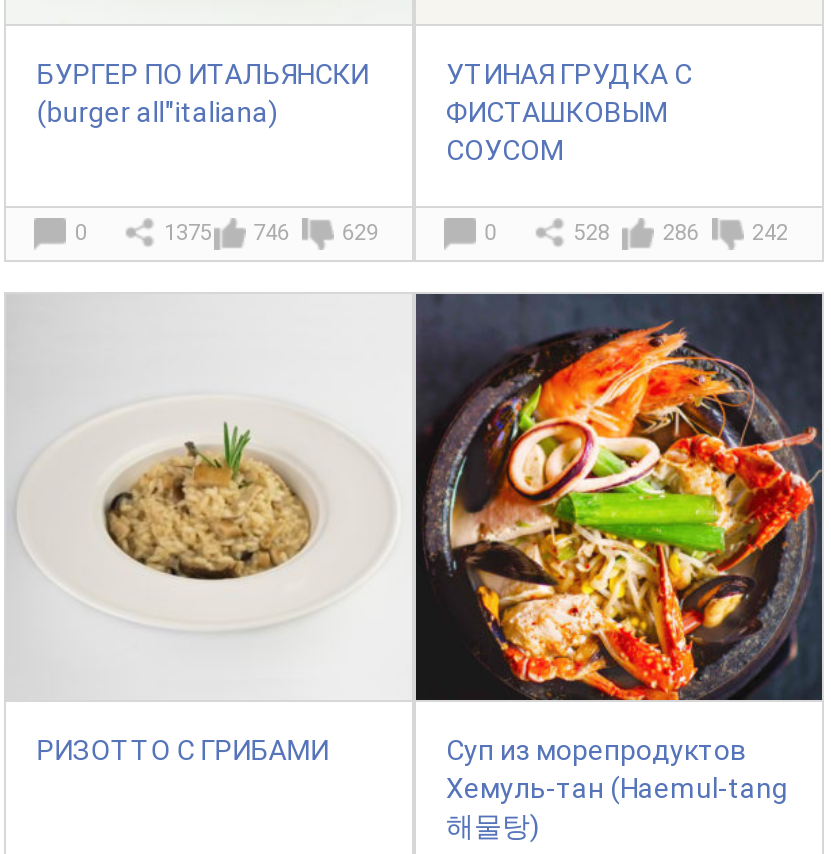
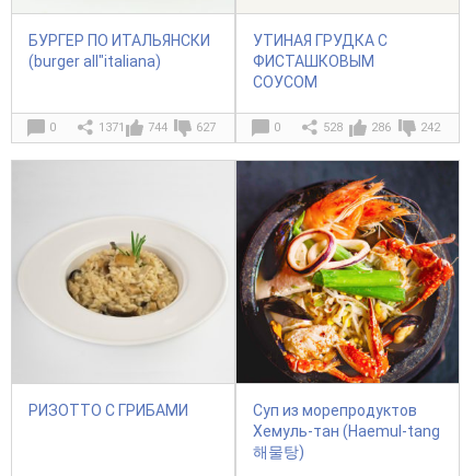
- 1375
+ 1371

- 746
+ 744

- 629
+ 627
